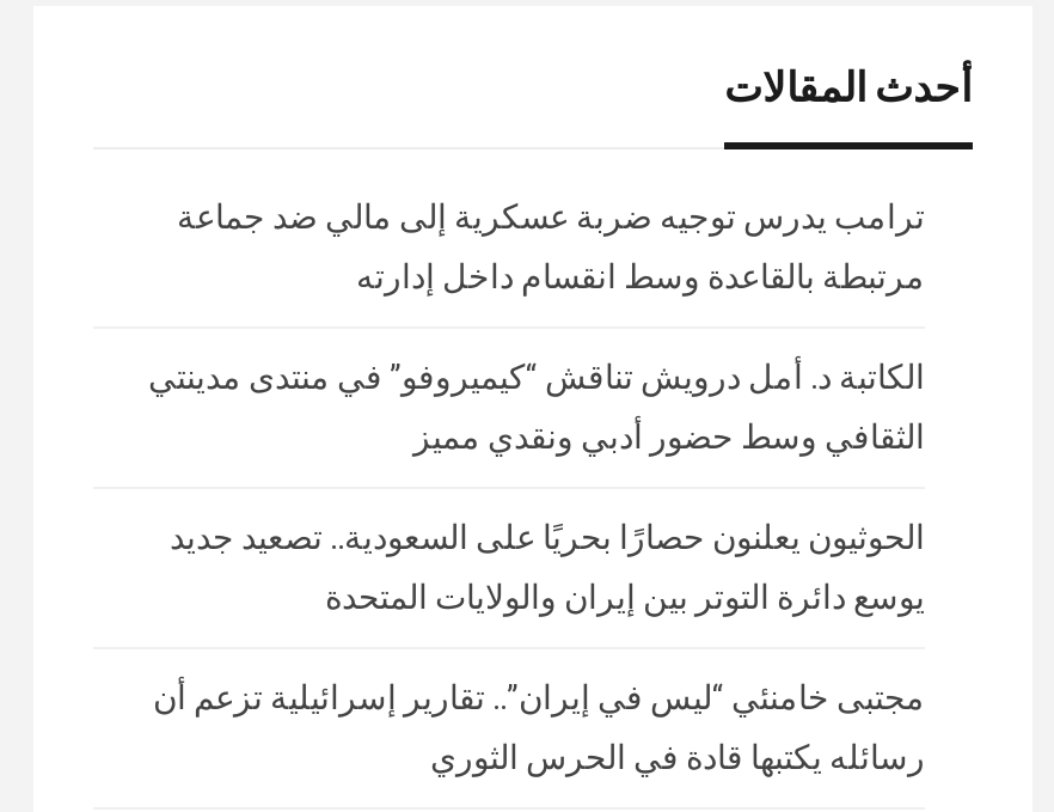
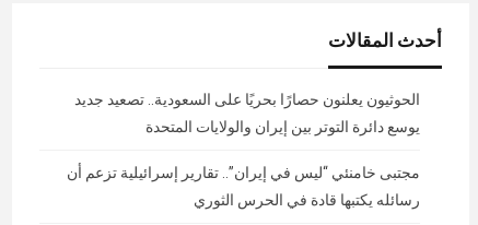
- ترامب يدرس توجيه ضربة عسكرية إلى مالي ضد جماعة
- مرتبطة بالقاعدة وسط انقسام داخل إدارته
- الكاتبة د. أمل درويش تناقش “كيميروفو” في منتدى مدينتي
- الثقافي وسط حضور أدبي ونقدي مميز
